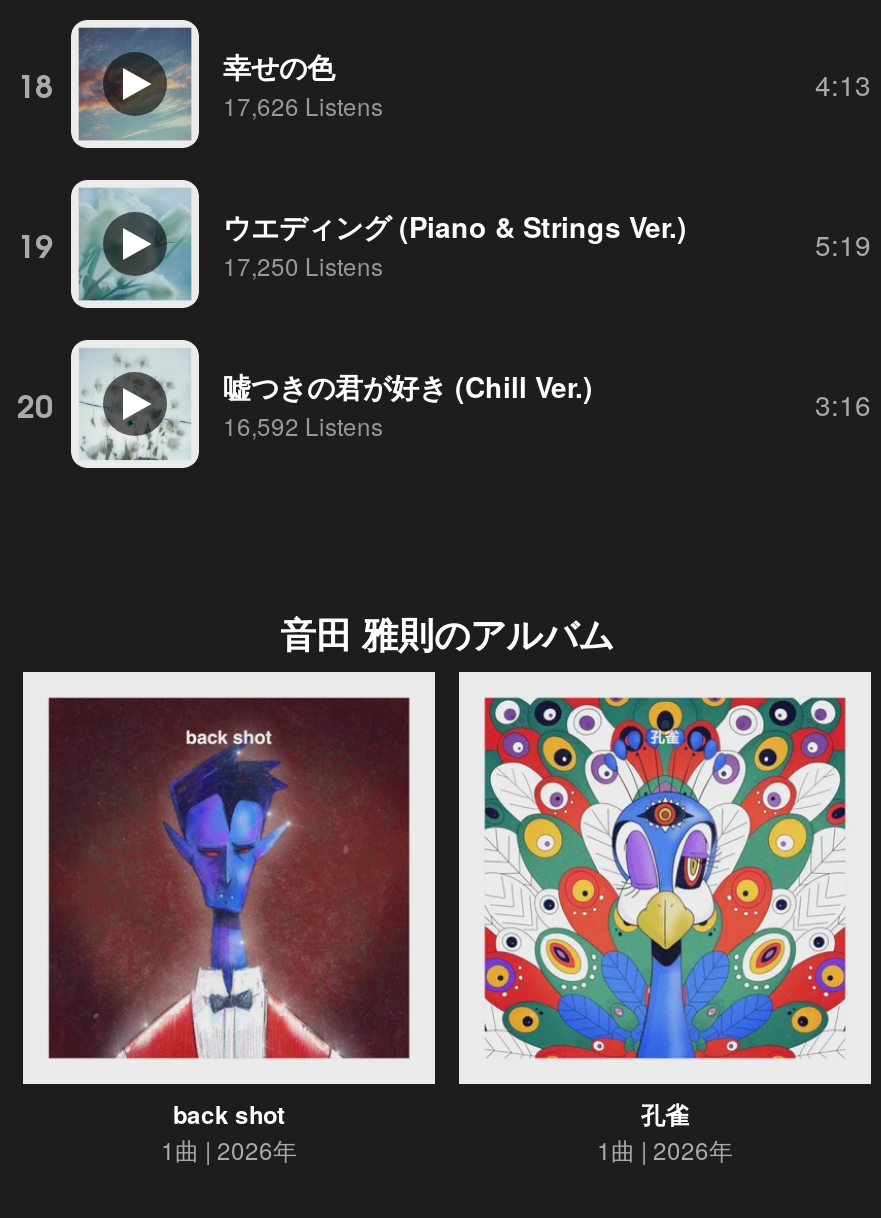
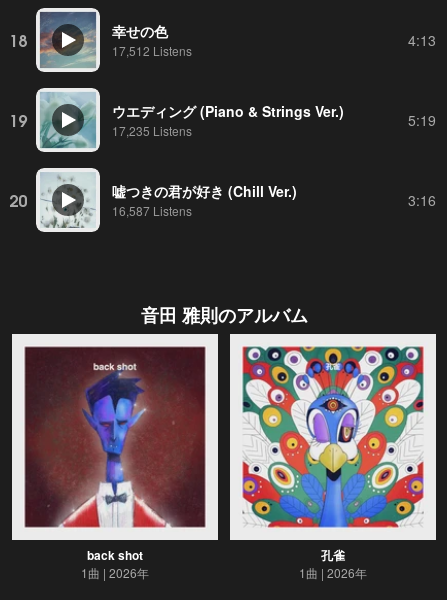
- 17,626 Listens
+ 17,512 Listens

- 17,250 Listens
+ 17,235 Listens

- 16,592 Listens
+ 16,587 Listens
